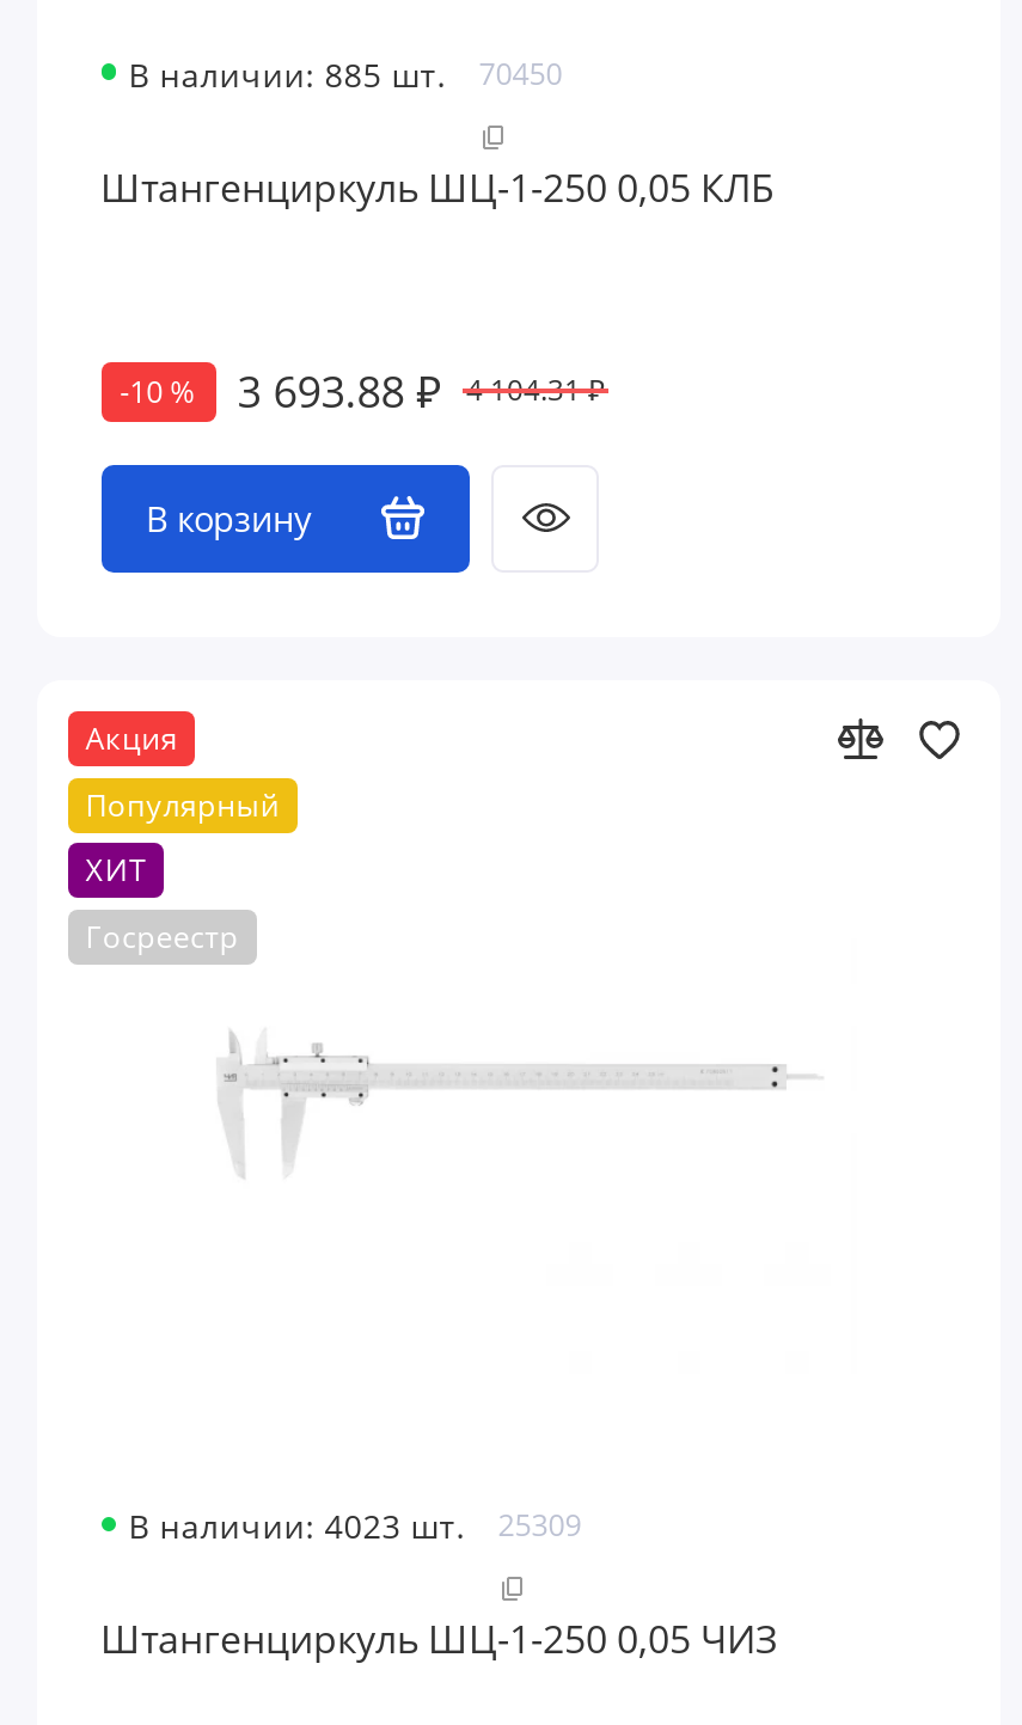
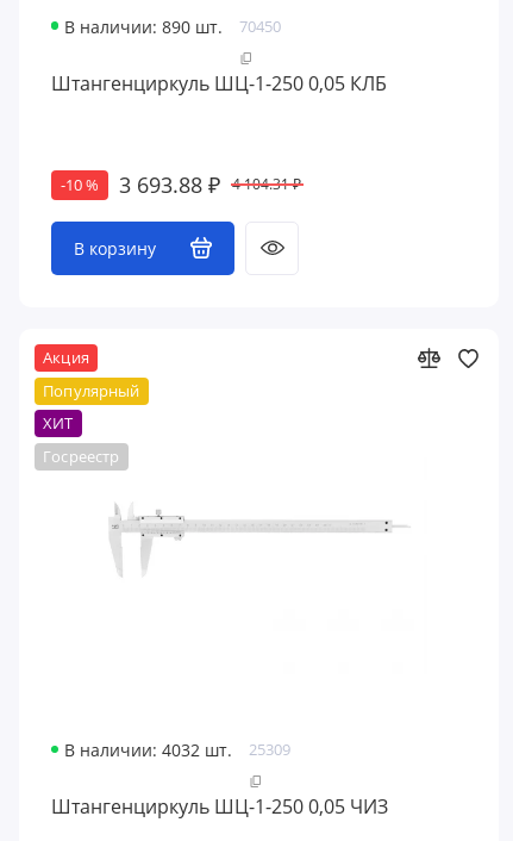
- В наличии: 885 шт. 70450
+ В наличии: 890 шт. 70450

- В наличии: 4023 шт. 25309
+ В наличии: 4032 шт. 25309
